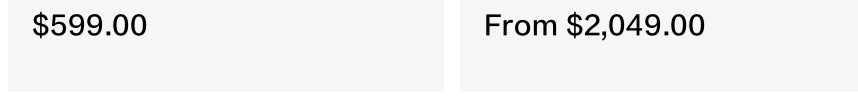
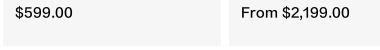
- From $2,049.00
+ From $2,199.00
